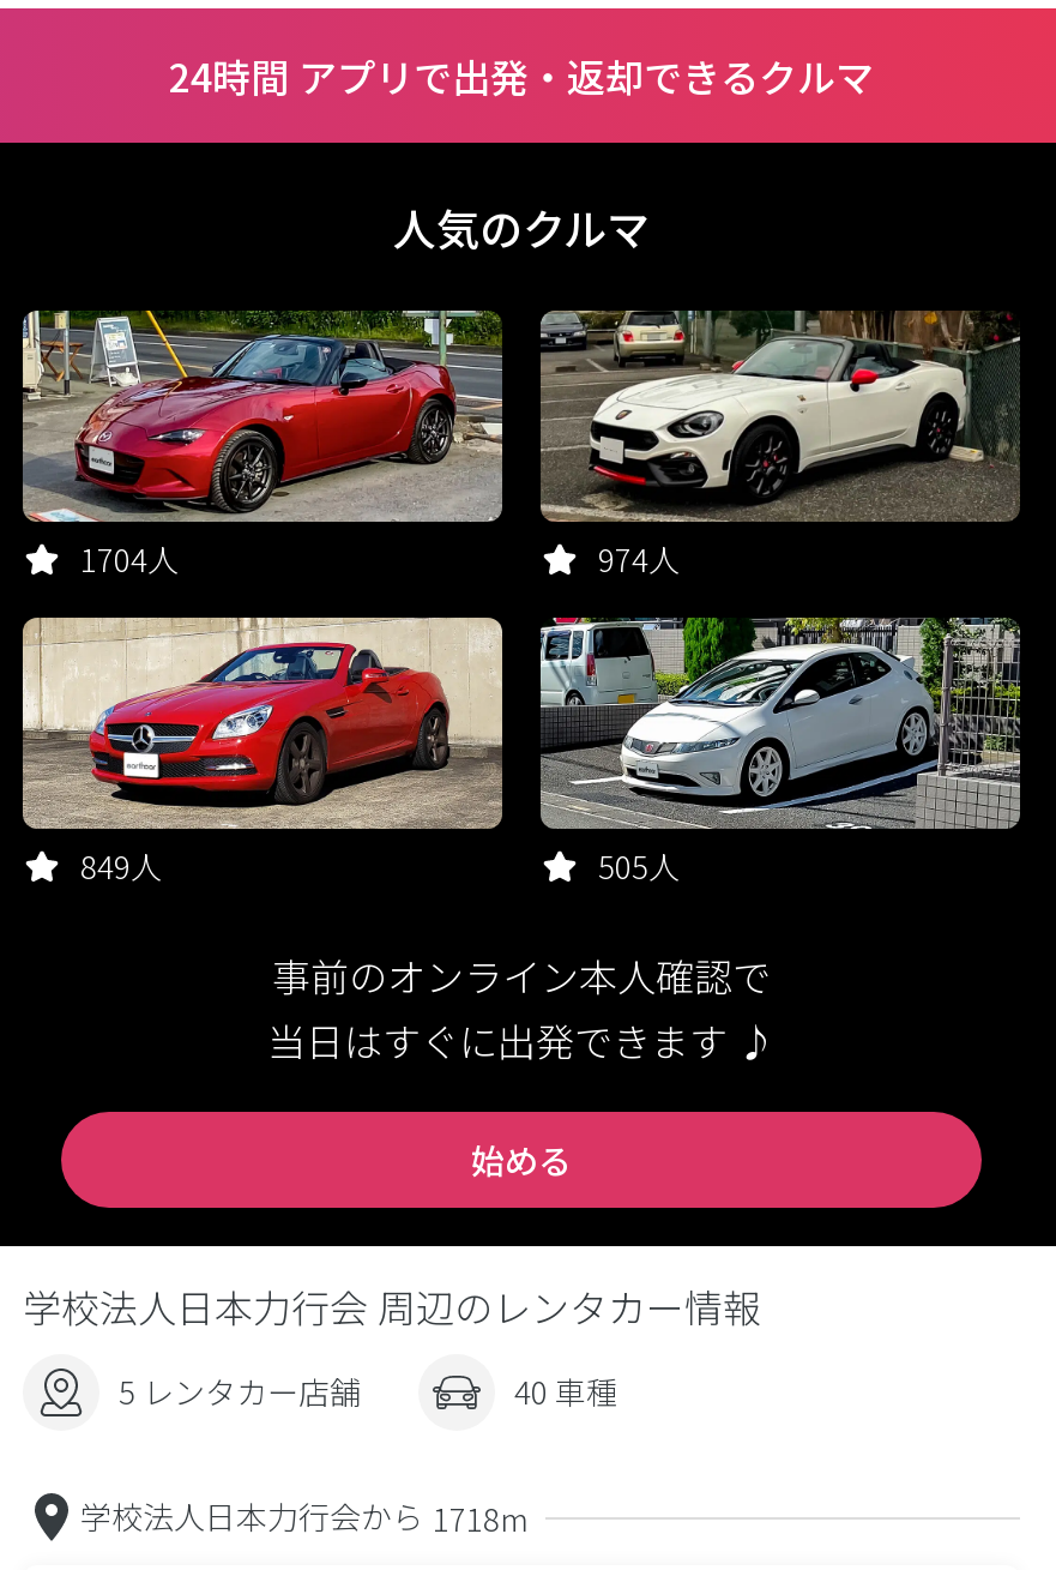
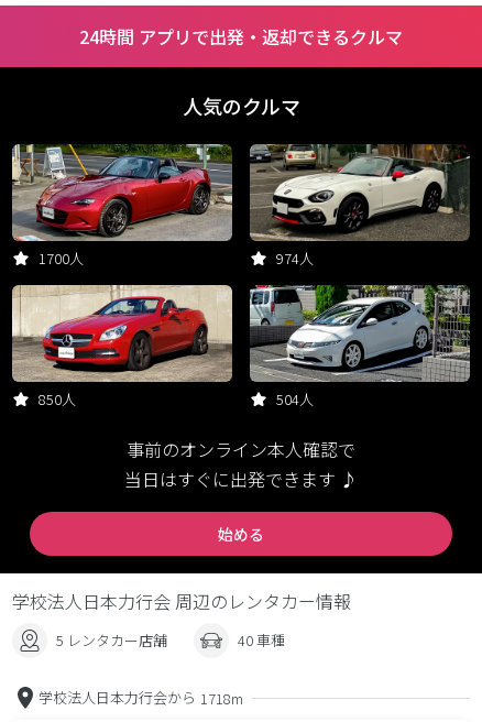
- 1704人
+ 1700人

- 849人
+ 850人

- 505人
+ 504人
